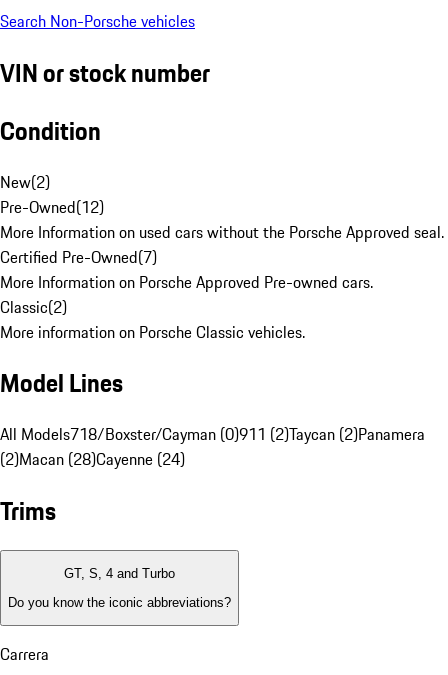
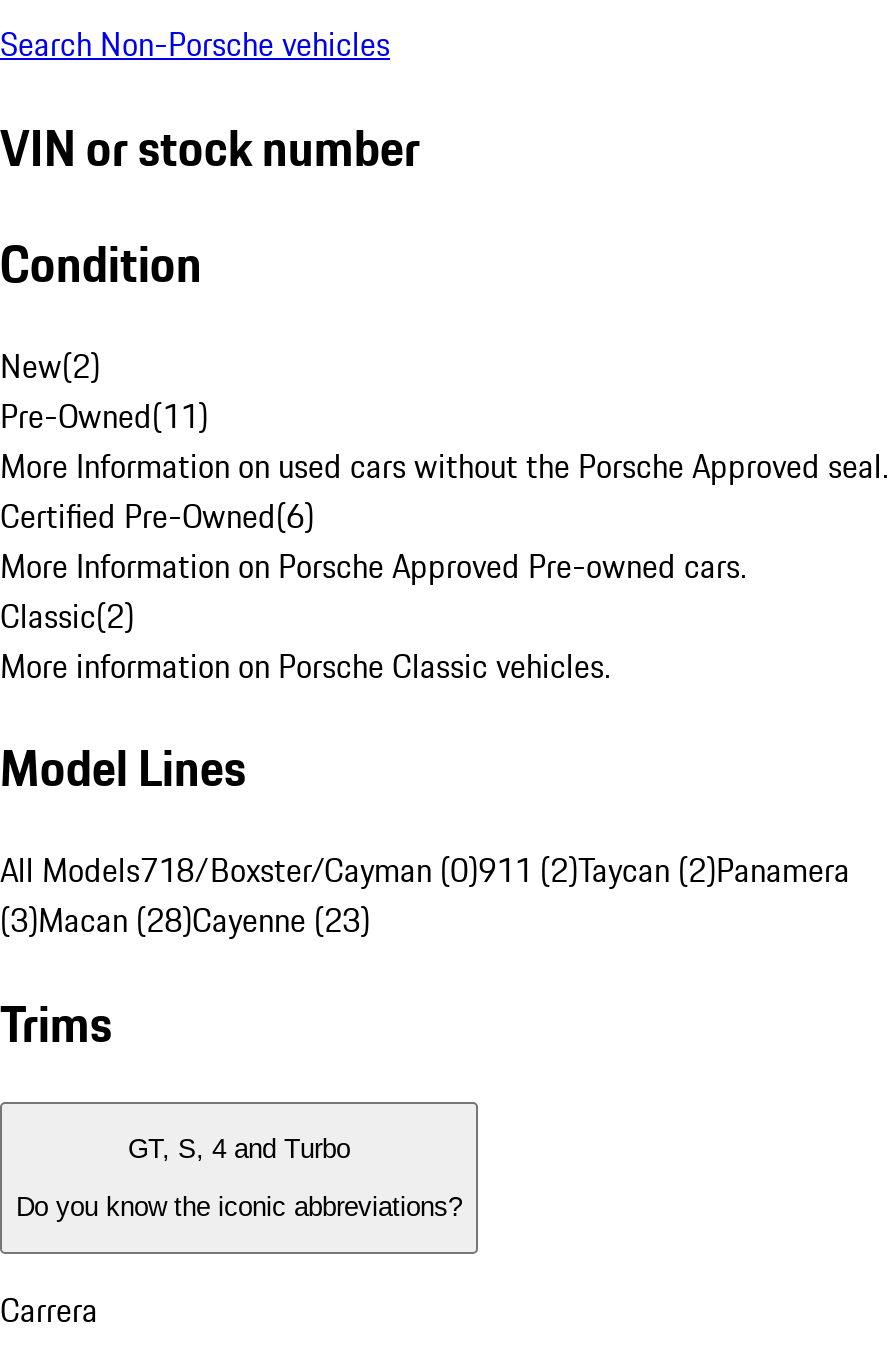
- Pre-Owned(12)
+ Pre-Owned(11)

- Certified Pre-Owned(7)
+ Certified Pre-Owned(6)

- (2)Macan (28)Cayenne (24)
+ (3)Macan (28)Cayenne (23)
